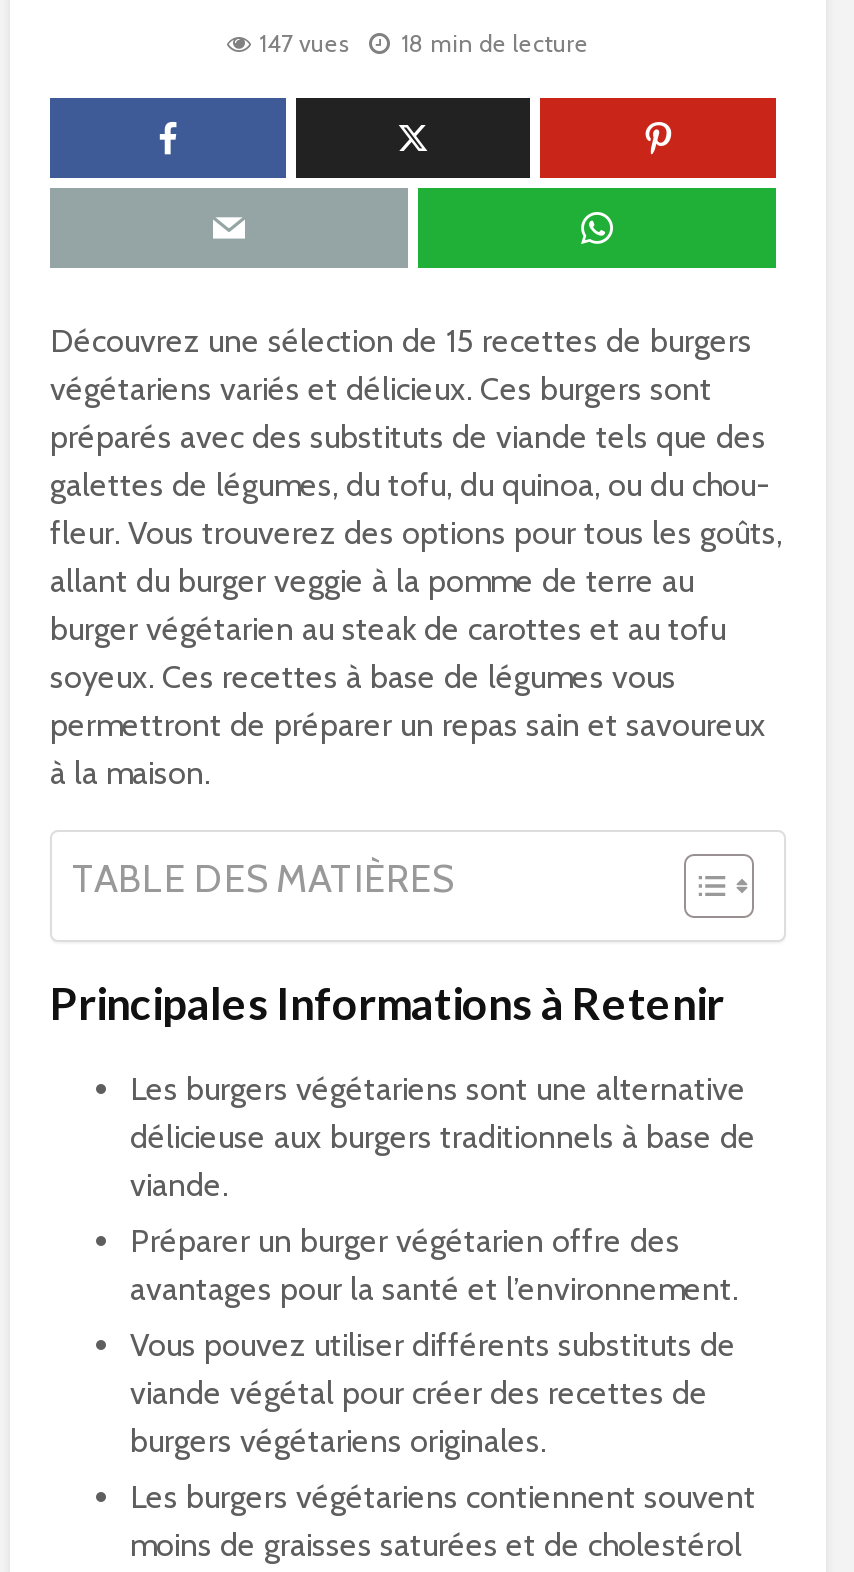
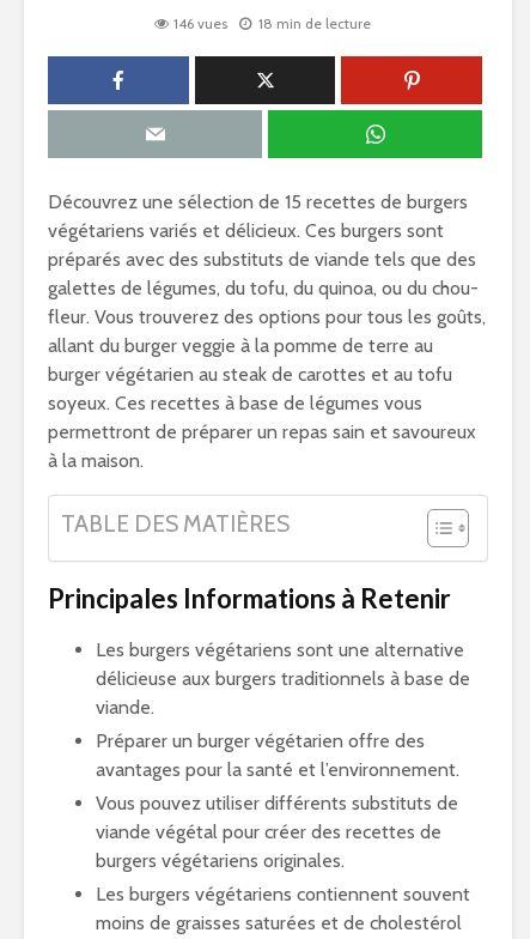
- 147 vues 18 min de lecture
+ 146 vues 18 min de lecture
